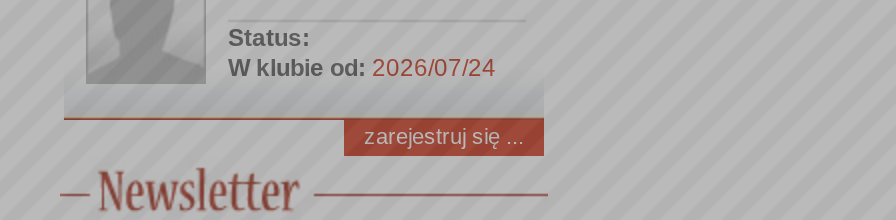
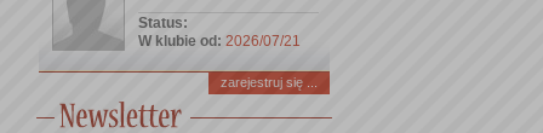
- W klubie od: 2026/07/24
+ W klubie od: 2026/07/21
